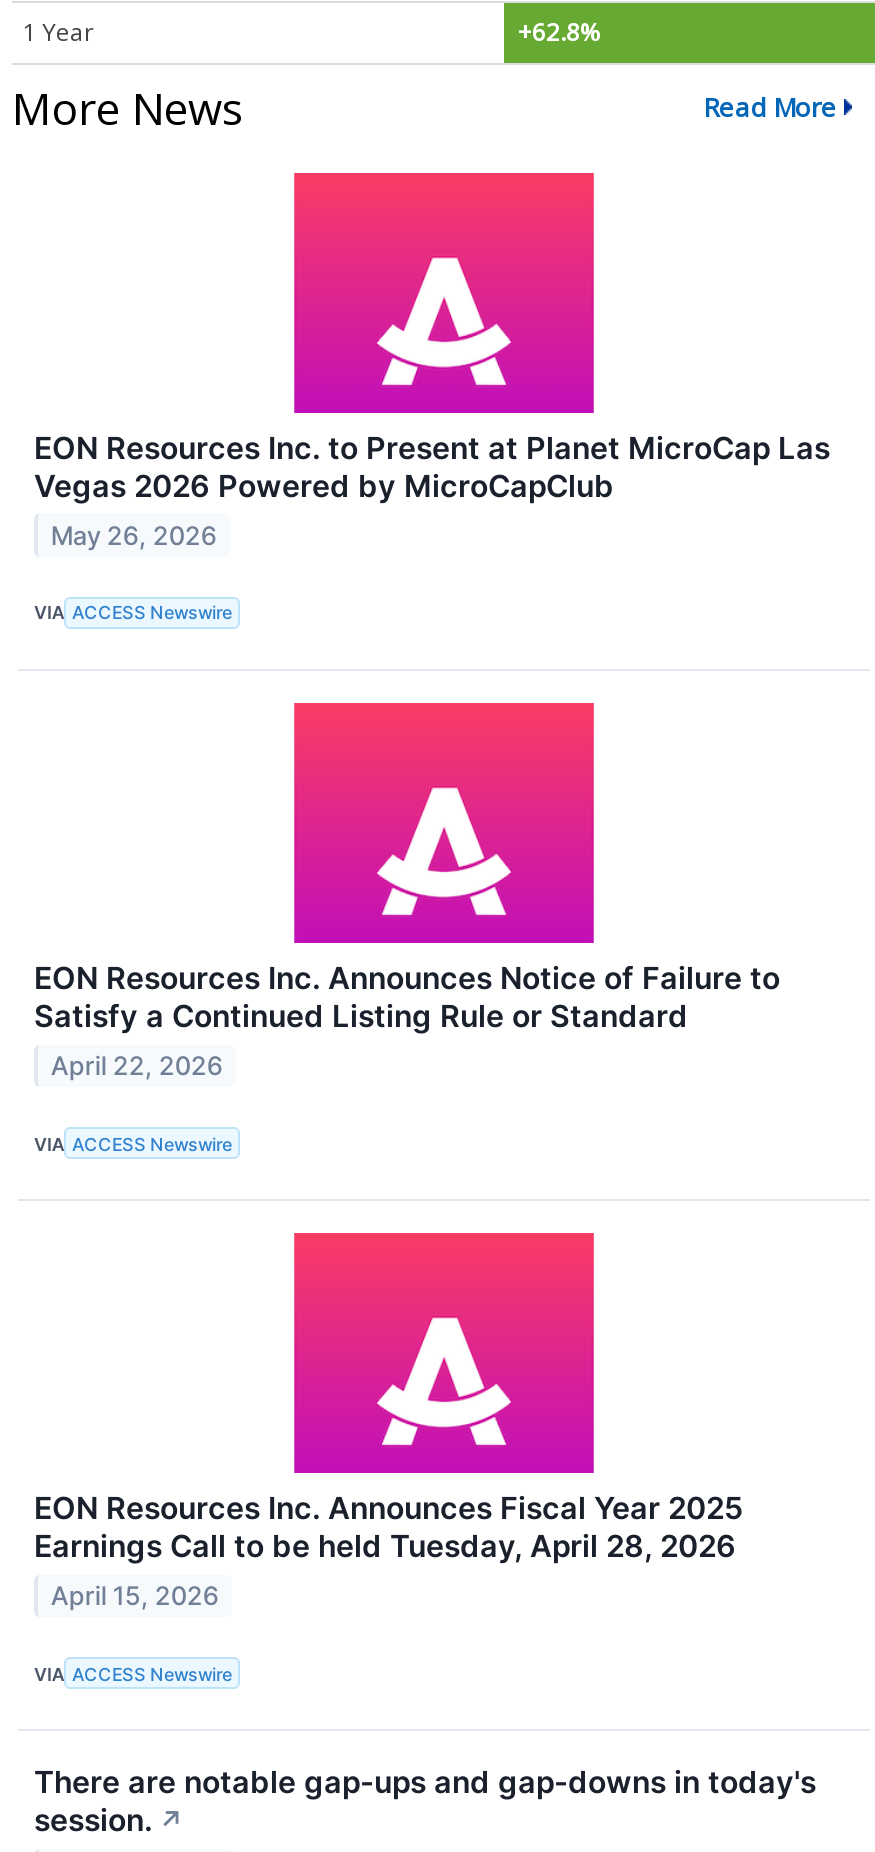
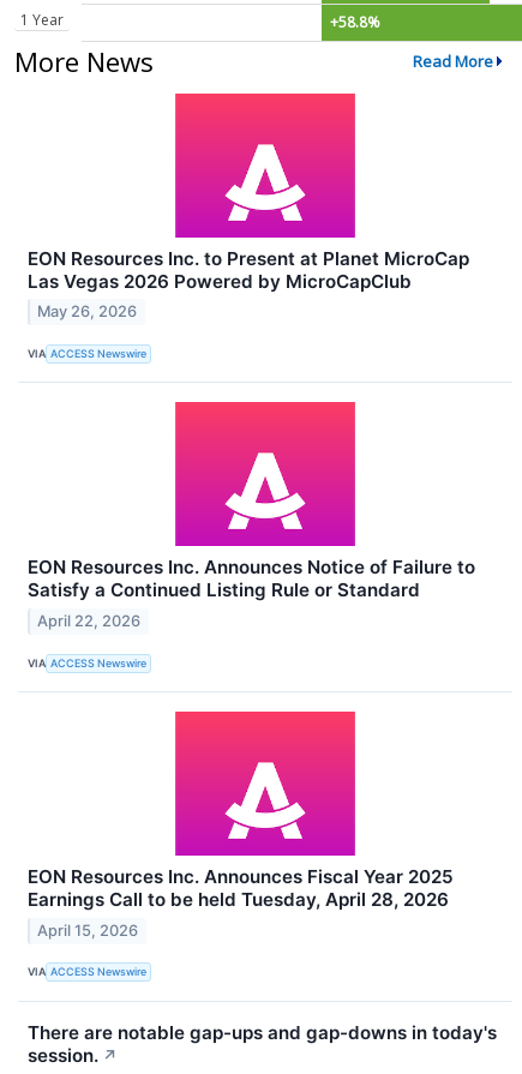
- +62.8%
+ +58.8%
